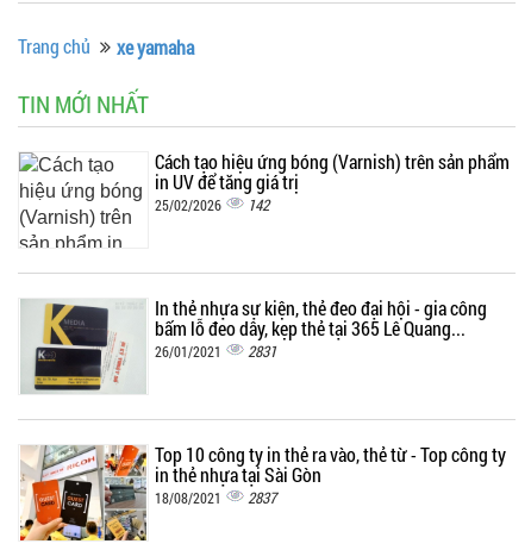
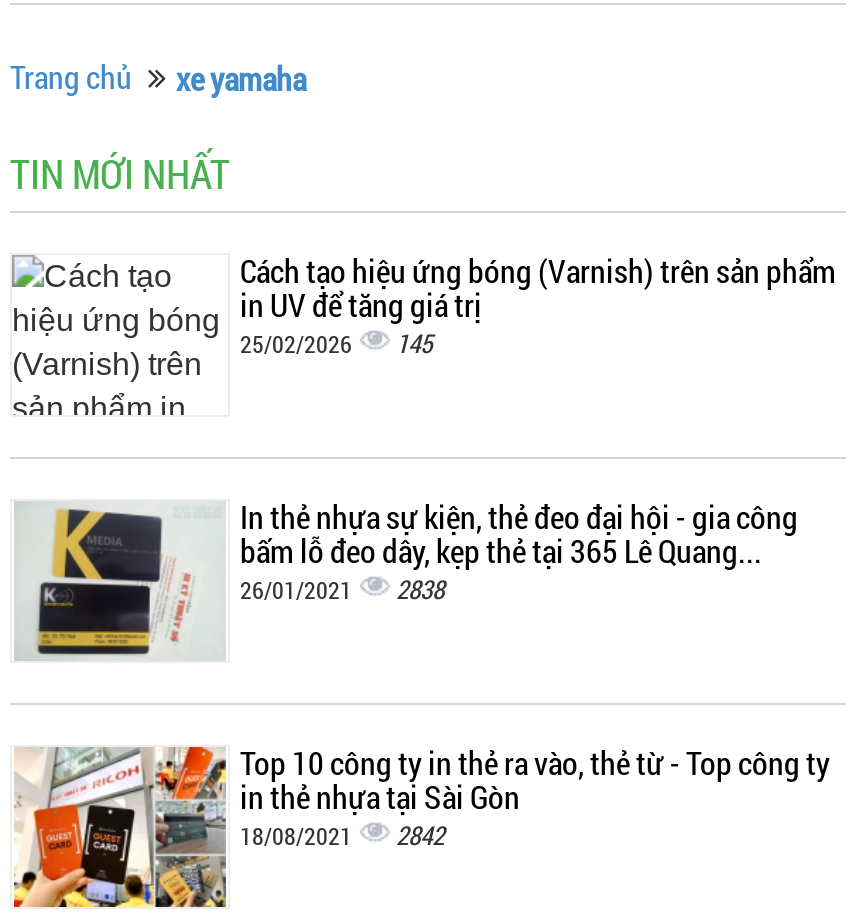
- 25/02/2026 142
+ 25/02/2026 145

- 26/01/2021 2831
+ 26/01/2021 2838

- 18/08/2021 2837
+ 18/08/2021 2842
